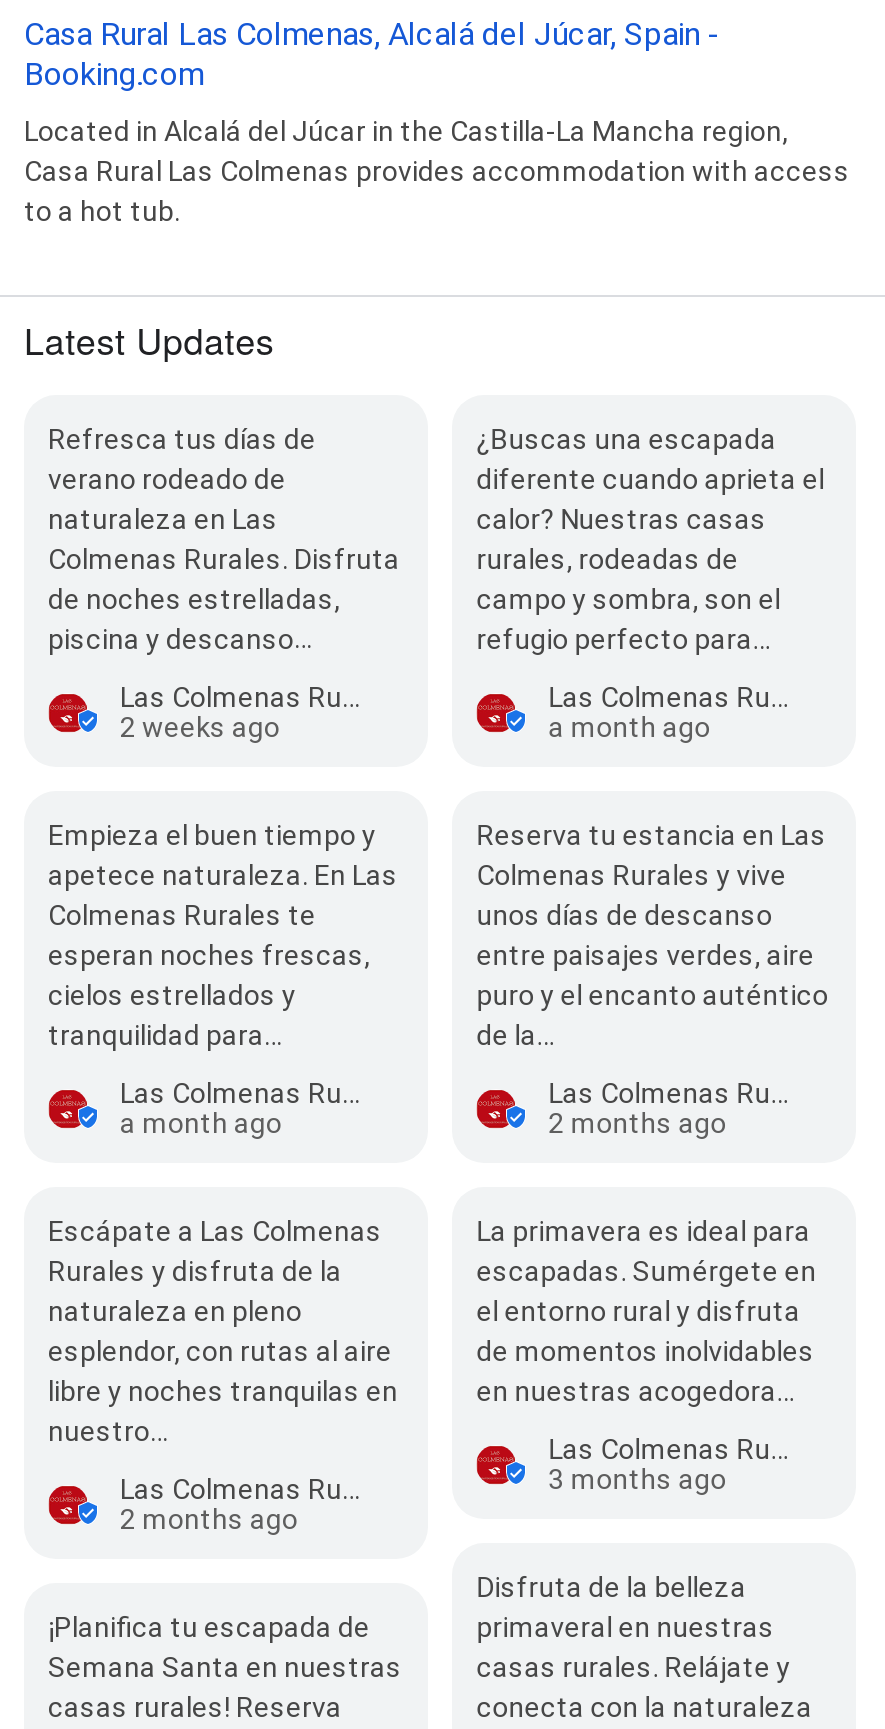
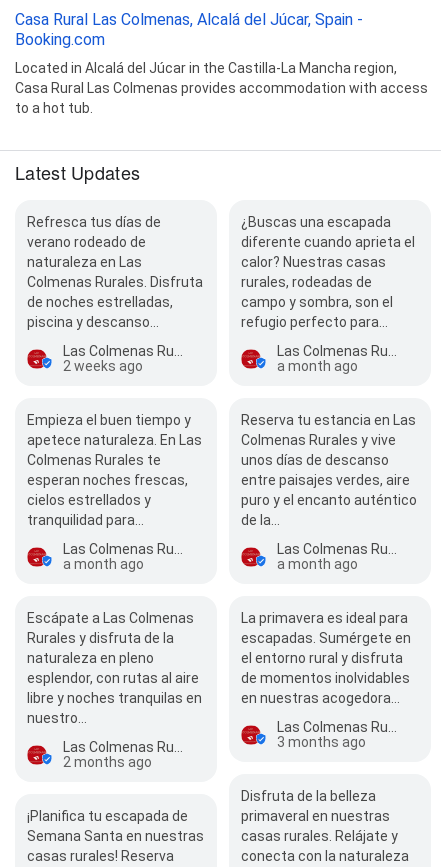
- 2 months ago
+ a month ago
